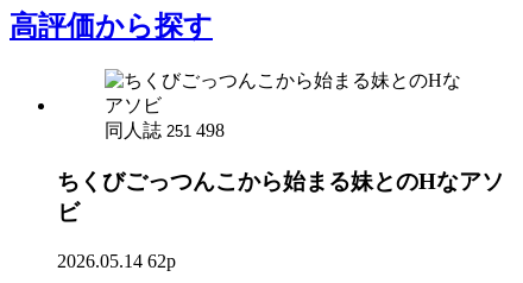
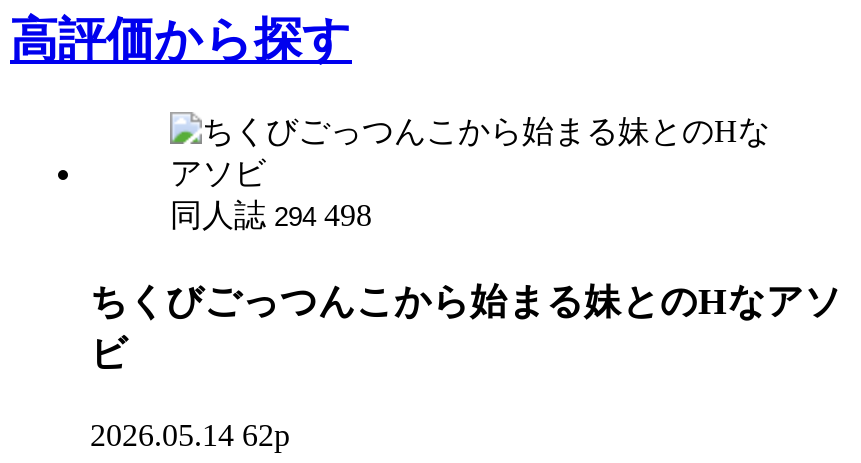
- 同人誌 251 498
+ 同人誌 294 498
